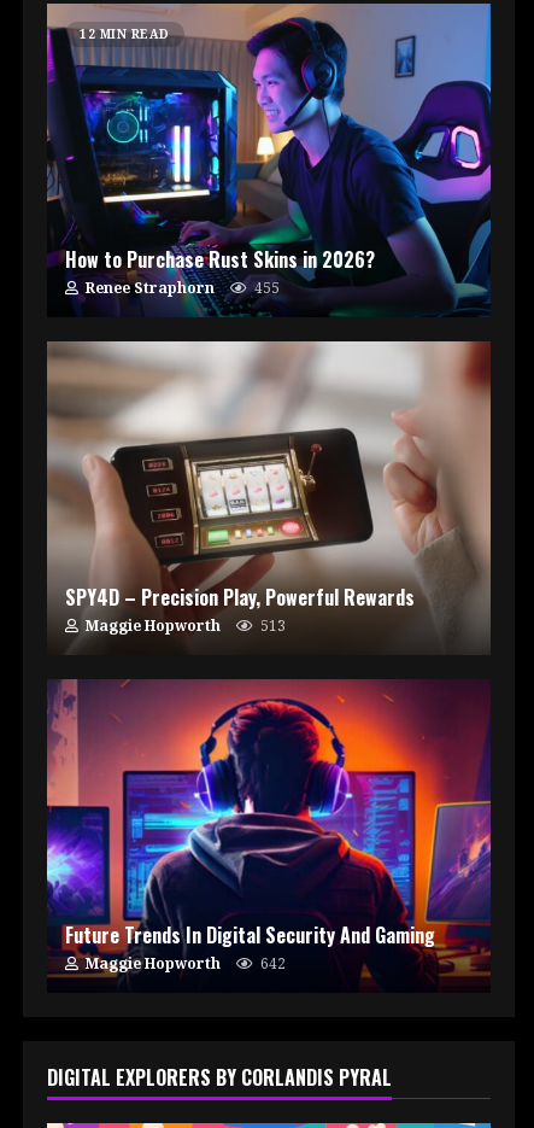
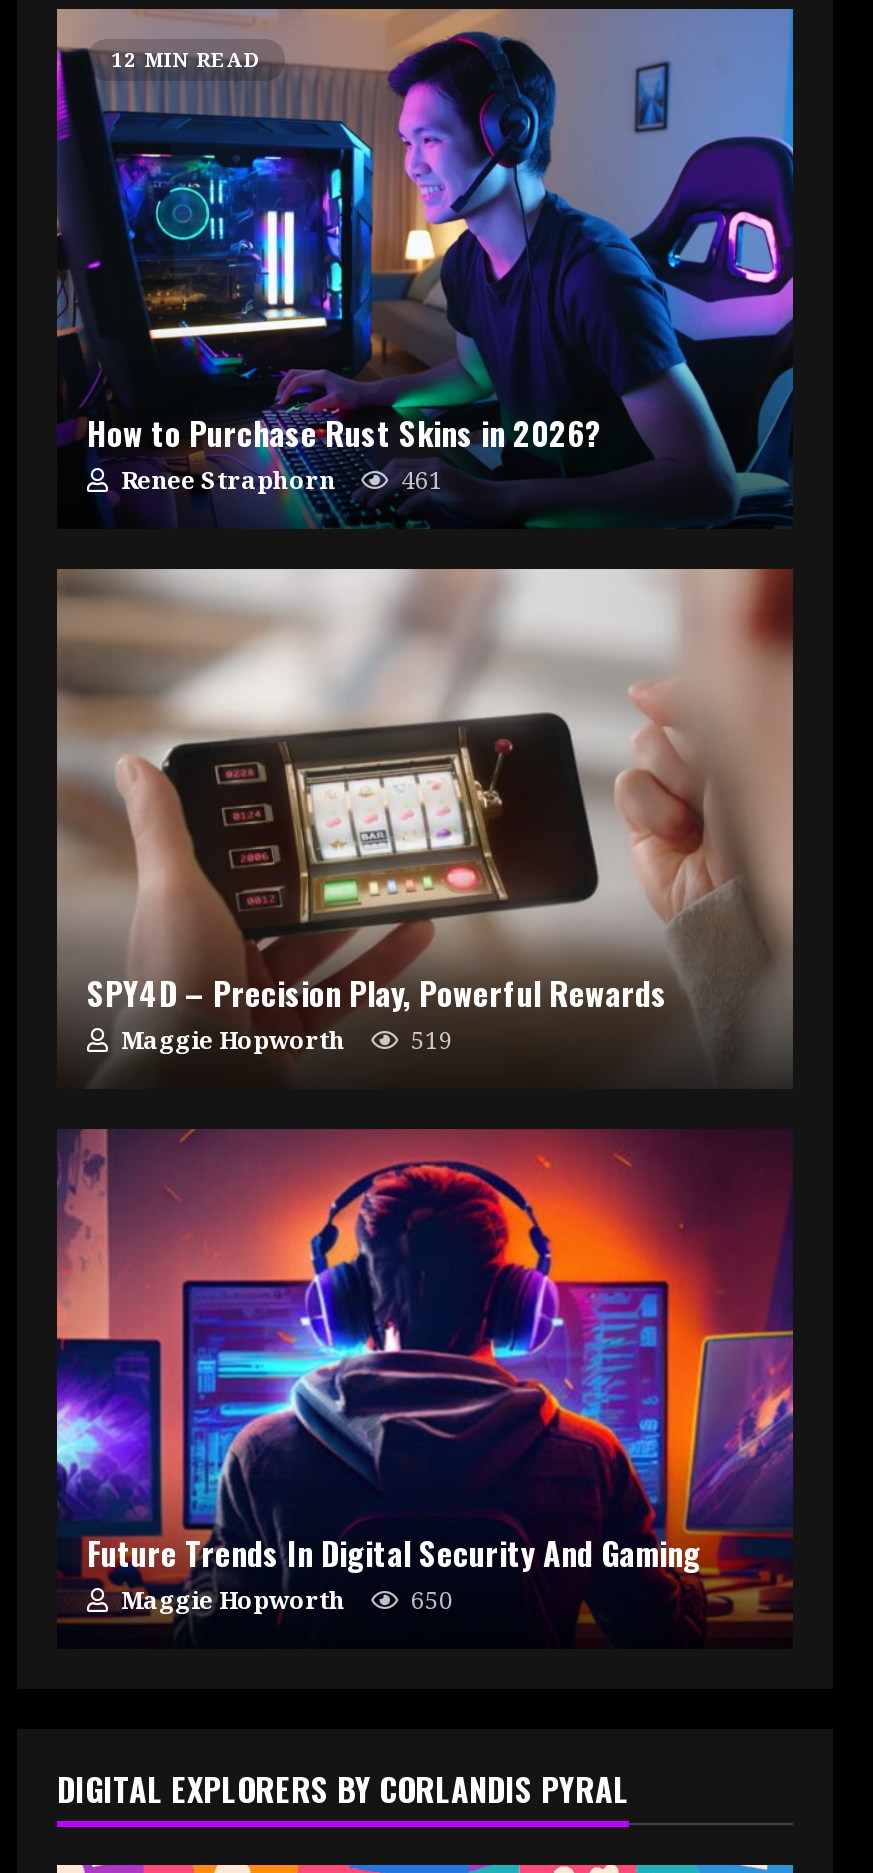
- Renee Straphorn 455
+ Renee Straphorn 461

- Maggie Hopworth 513
+ Maggie Hopworth 519

- Maggie Hopworth 642
+ Maggie Hopworth 650
